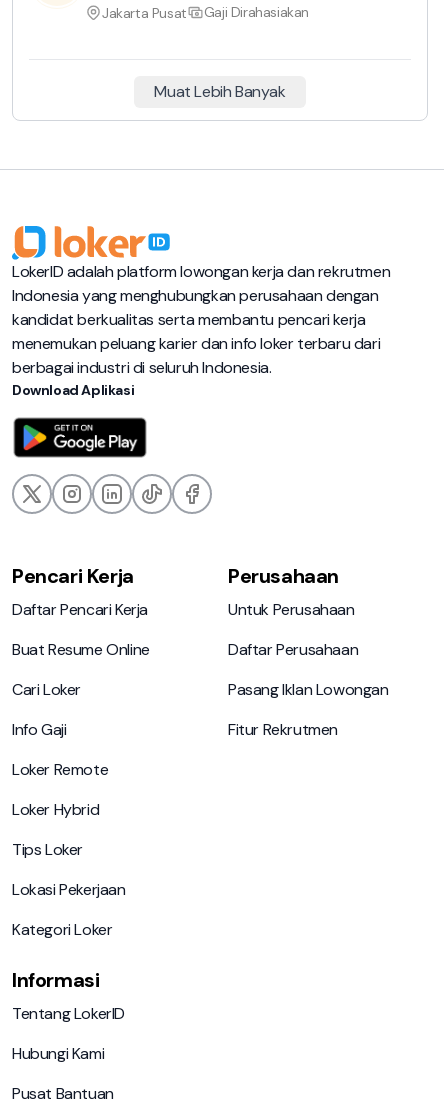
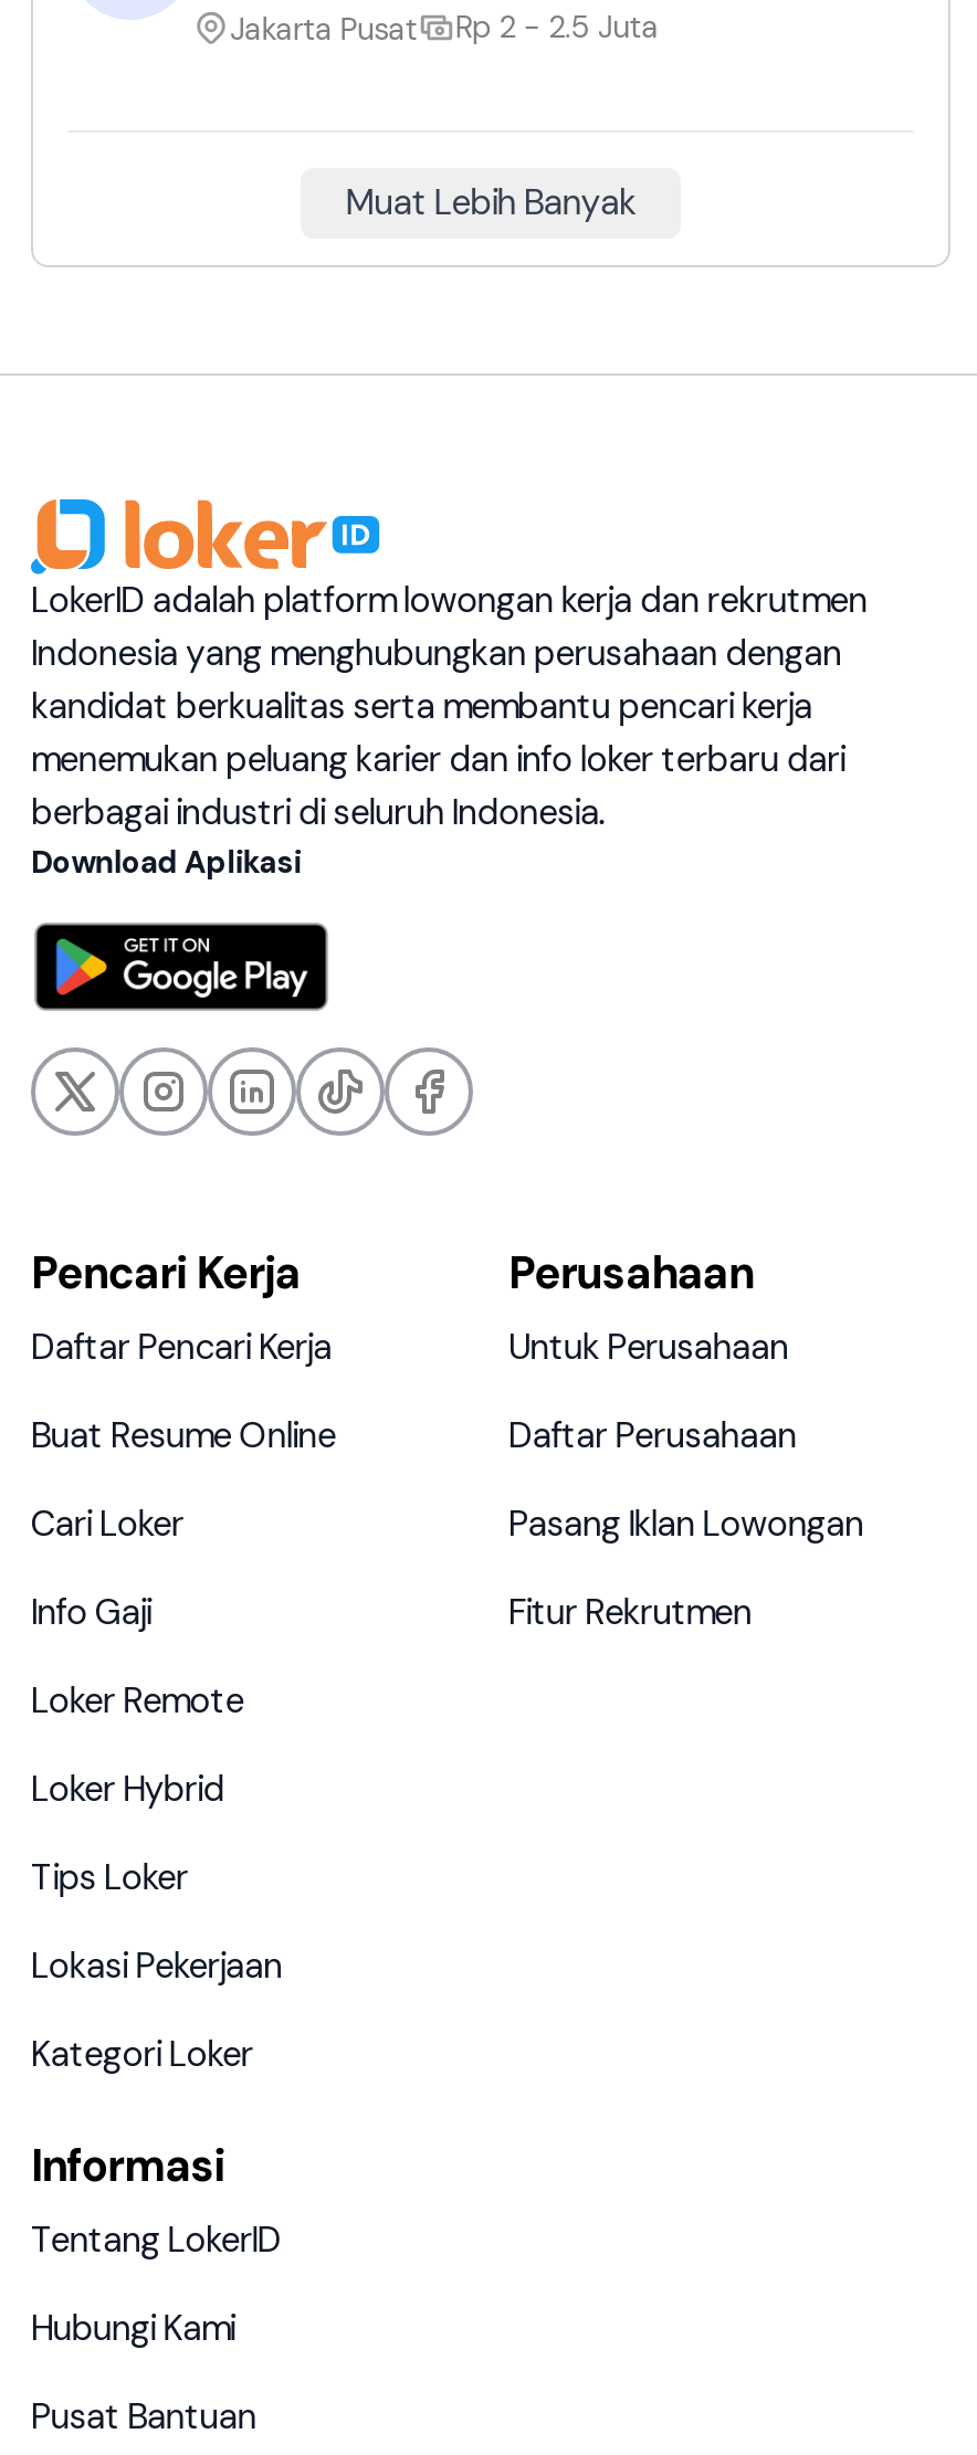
- Gaji Dirahasiakan
+ Rp 2 - 2.5 Juta
